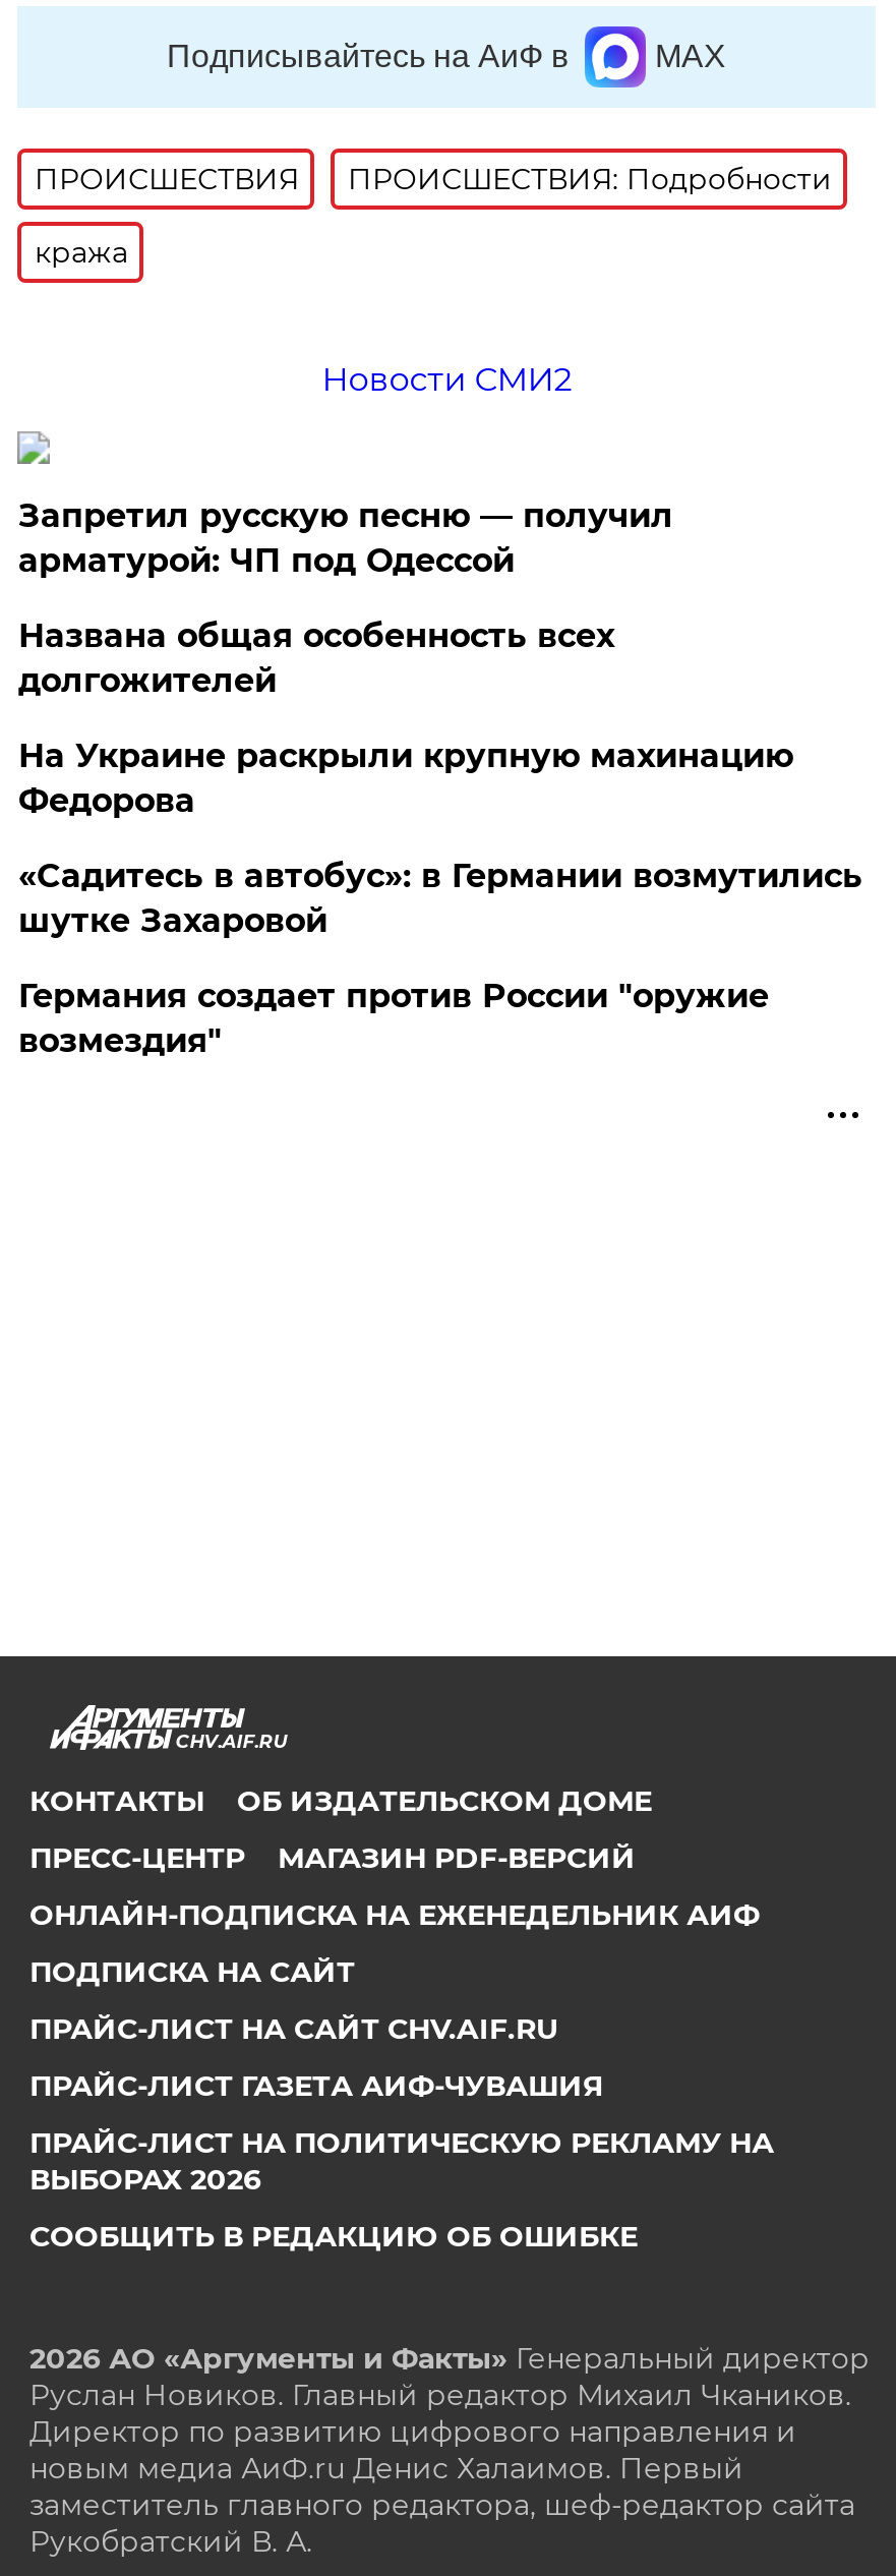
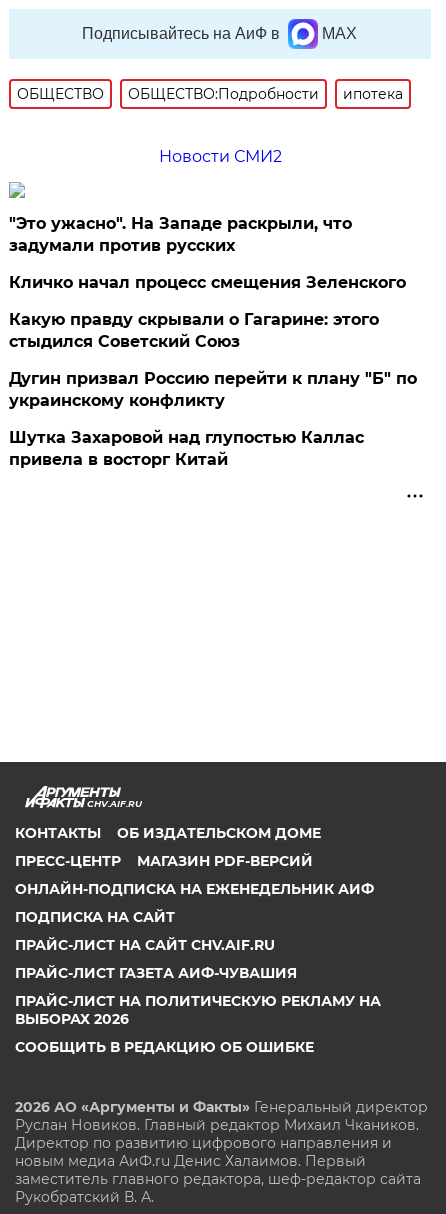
- ПРОИСШЕСТВИЯ
- ПРОИСШЕСТВИЯ: Подробности
- кража
+ ОБЩЕСТВО
+ ОБЩЕСТВО:Подробности
+ ипотека

- Запретил русскую песню — получил
- арматурой: ЧП под Одессой
+ "Это ужасно". На Западе раскрыли, что
+ задумали против русских

- Названа общая особенность всех
- долгожителей
+ Кличко начал процесс смещения Зеленского

- На Украине раскрыли крупную махинацию
- Федорова
+ Какую правду скрывали о Гагарине: этого
+ стыдился Советский Союз

- «Садитесь в автобус»: в Германии возмутились
- шутке Захаровой
+ Дугин призвал Россию перейти к плану "Б" по
+ украинскому конфликту

- Германия создает против России "оружие
- возмездия"
+ Шутка Захаровой над глупостью Каллас
+ привела в восторг Китай
